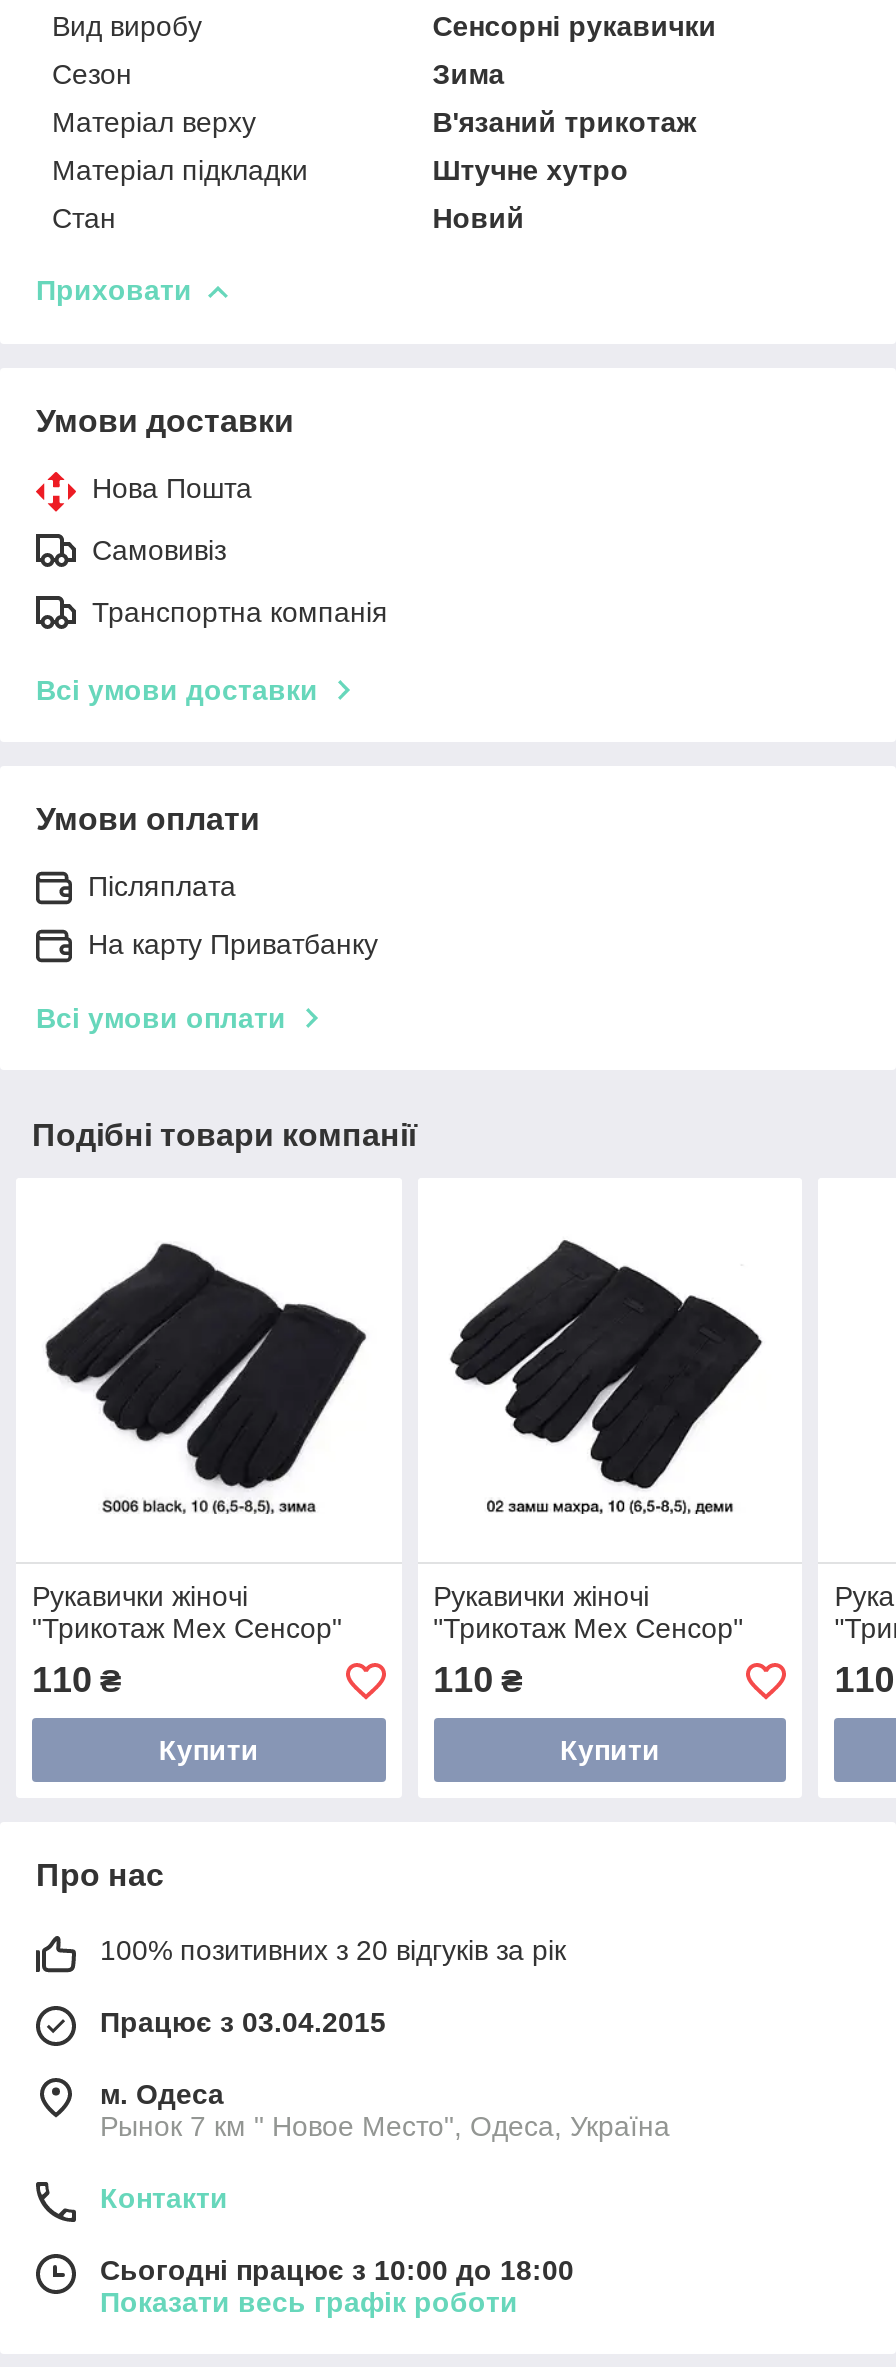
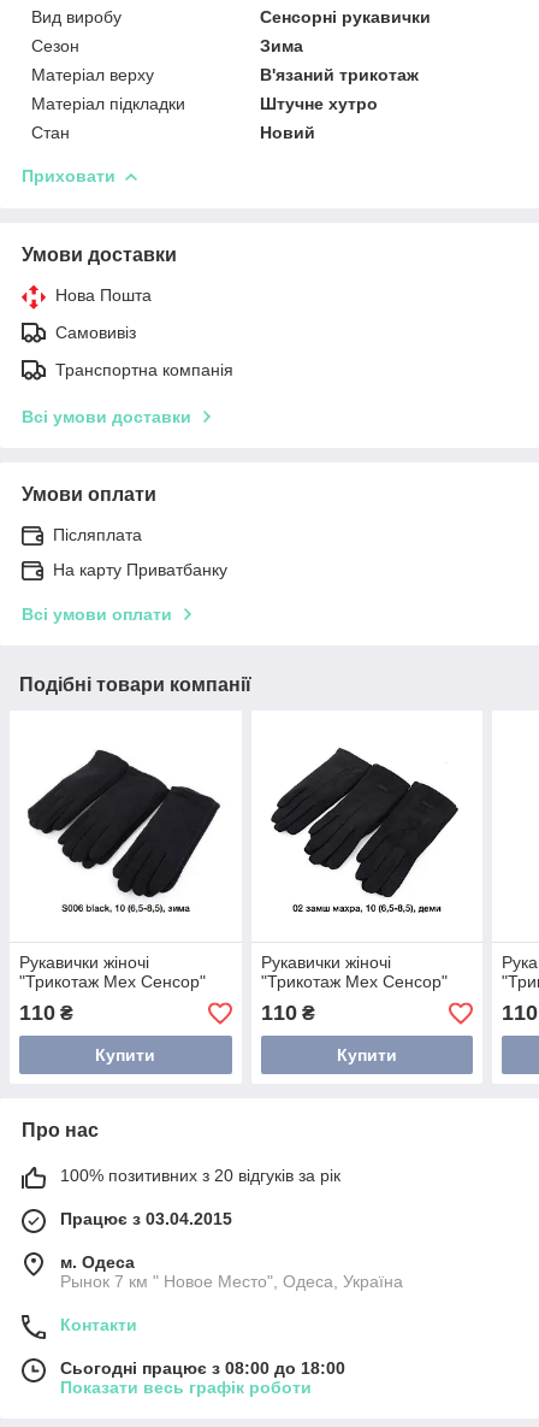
- Сьогодні працює з 10:00 до 18:00
+ Сьогодні працює з 08:00 до 18:00
